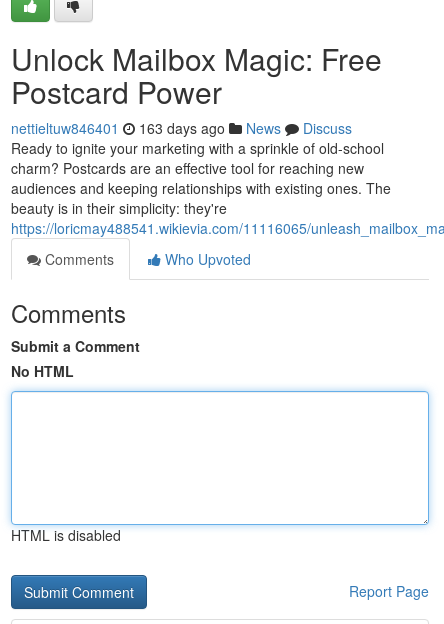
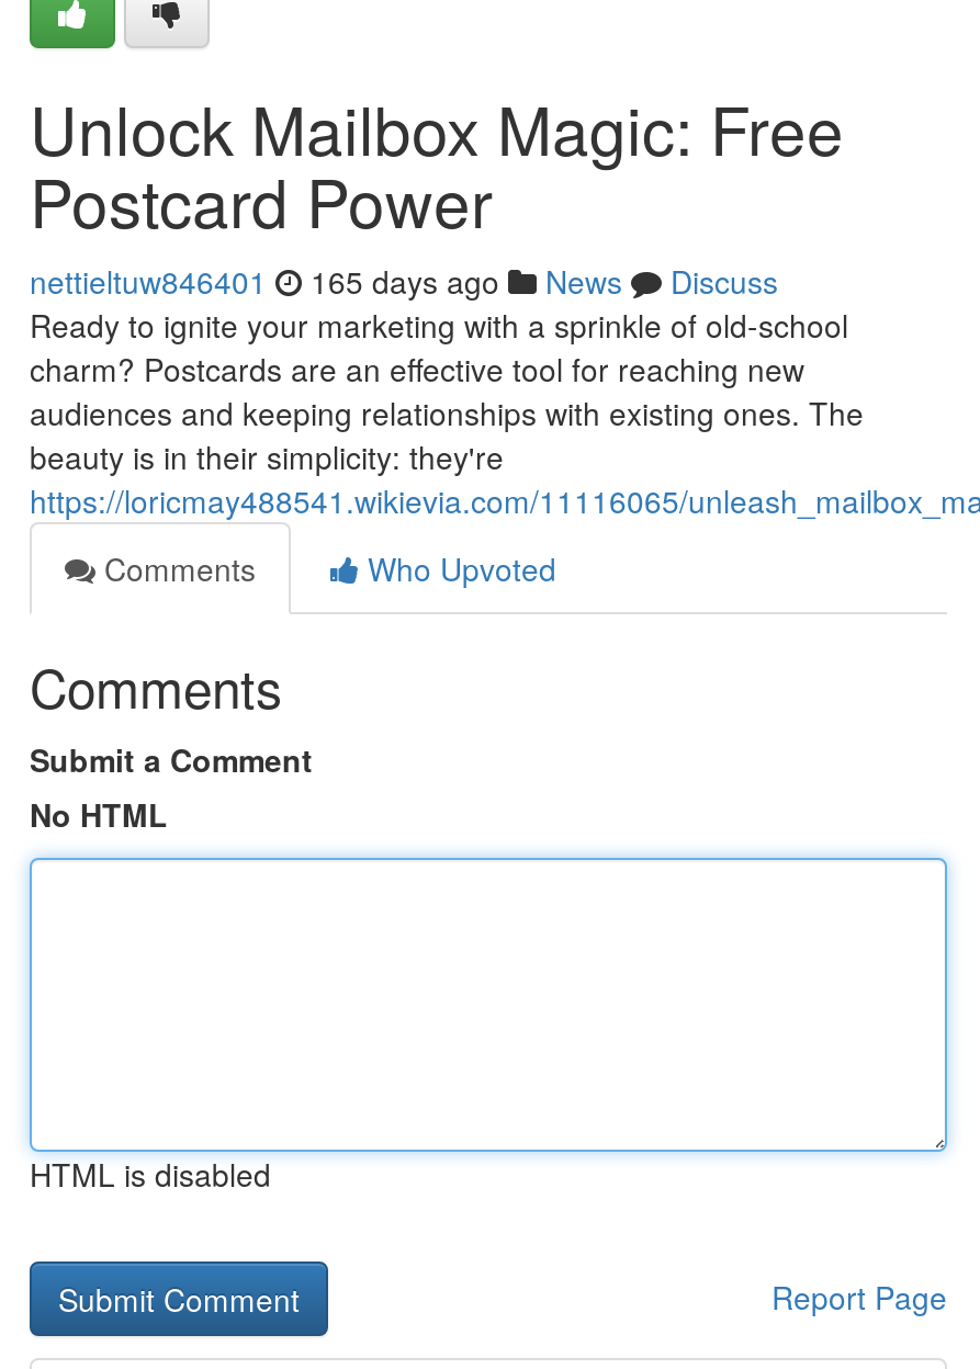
- nettieltuw846401 163 days ago News Discuss
+ nettieltuw846401 165 days ago News Discuss
